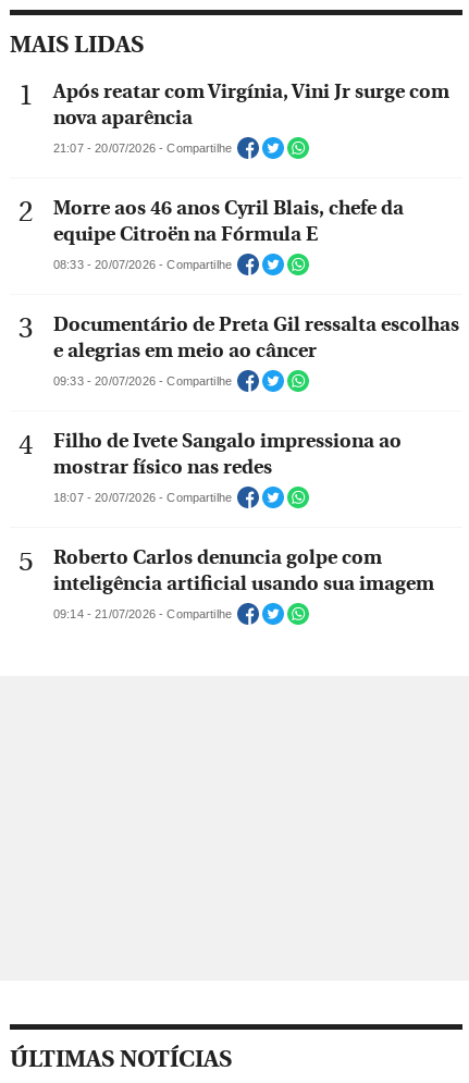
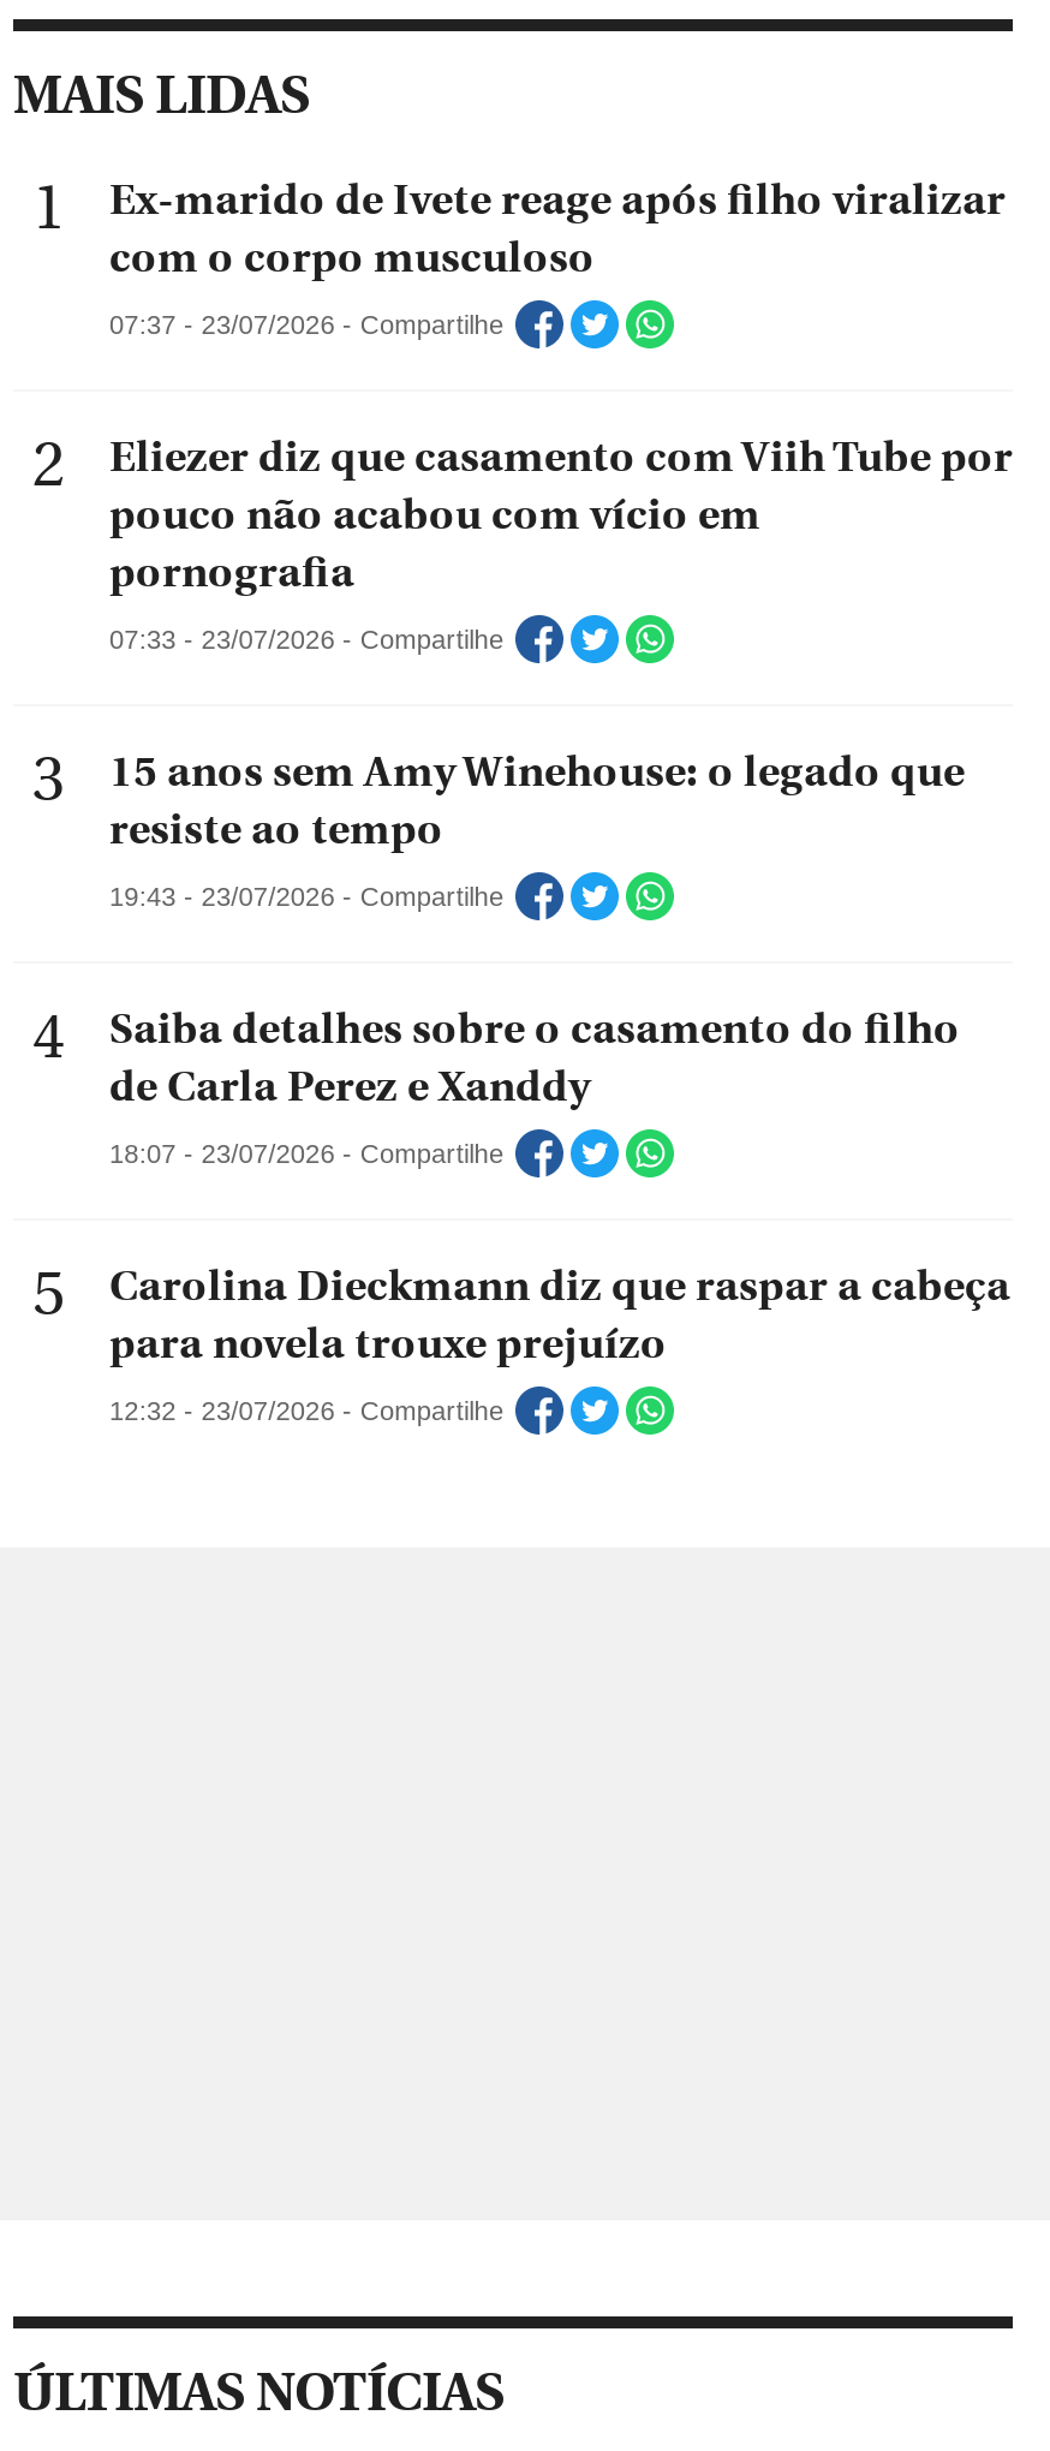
- Após reatar com Virgínia, Vini Jr surge com
- nova aparência
+ Ex-marido de Ivete reage após filho viralizar
+ com o corpo musculoso

- 21:07 - 20/07/2026 - Compartilhe
+ 07:37 - 23/07/2026 - Compartilhe

- Morre aos 46 anos Cyril Blais, chefe da
- equipe Citroën na Fórmula E
+ Eliezer diz que casamento com Viih Tube por
+ pouco não acabou com vício em
+ pornografia

- 08:33 - 20/07/2026 - Compartilhe
+ 07:33 - 23/07/2026 - Compartilhe

- Documentário de Preta Gil ressalta escolhas
- e alegrias em meio ao câncer
+ 15 anos sem Amy Winehouse: o legado que
+ resiste ao tempo

- 09:33 - 20/07/2026 - Compartilhe
+ 19:43 - 23/07/2026 - Compartilhe

- Filho de Ivete Sangalo impressiona ao
- mostrar físico nas redes
+ Saiba detalhes sobre o casamento do filho
+ de Carla Perez e Xanddy

- 18:07 - 20/07/2026 - Compartilhe
+ 18:07 - 23/07/2026 - Compartilhe

- Roberto Carlos denuncia golpe com
- inteligência artificial usando sua imagem
+ Carolina Dieckmann diz que raspar a cabeça
+ para novela trouxe prejuízo

- 09:14 - 21/07/2026 - Compartilhe
+ 12:32 - 23/07/2026 - Compartilhe
